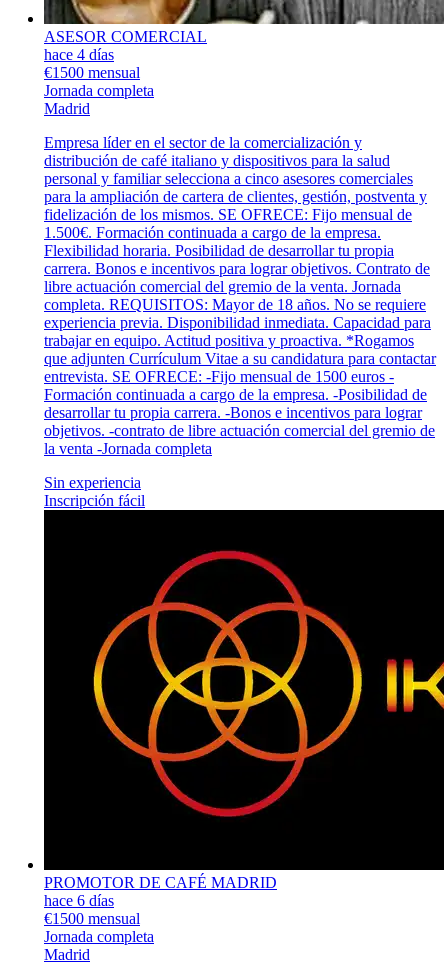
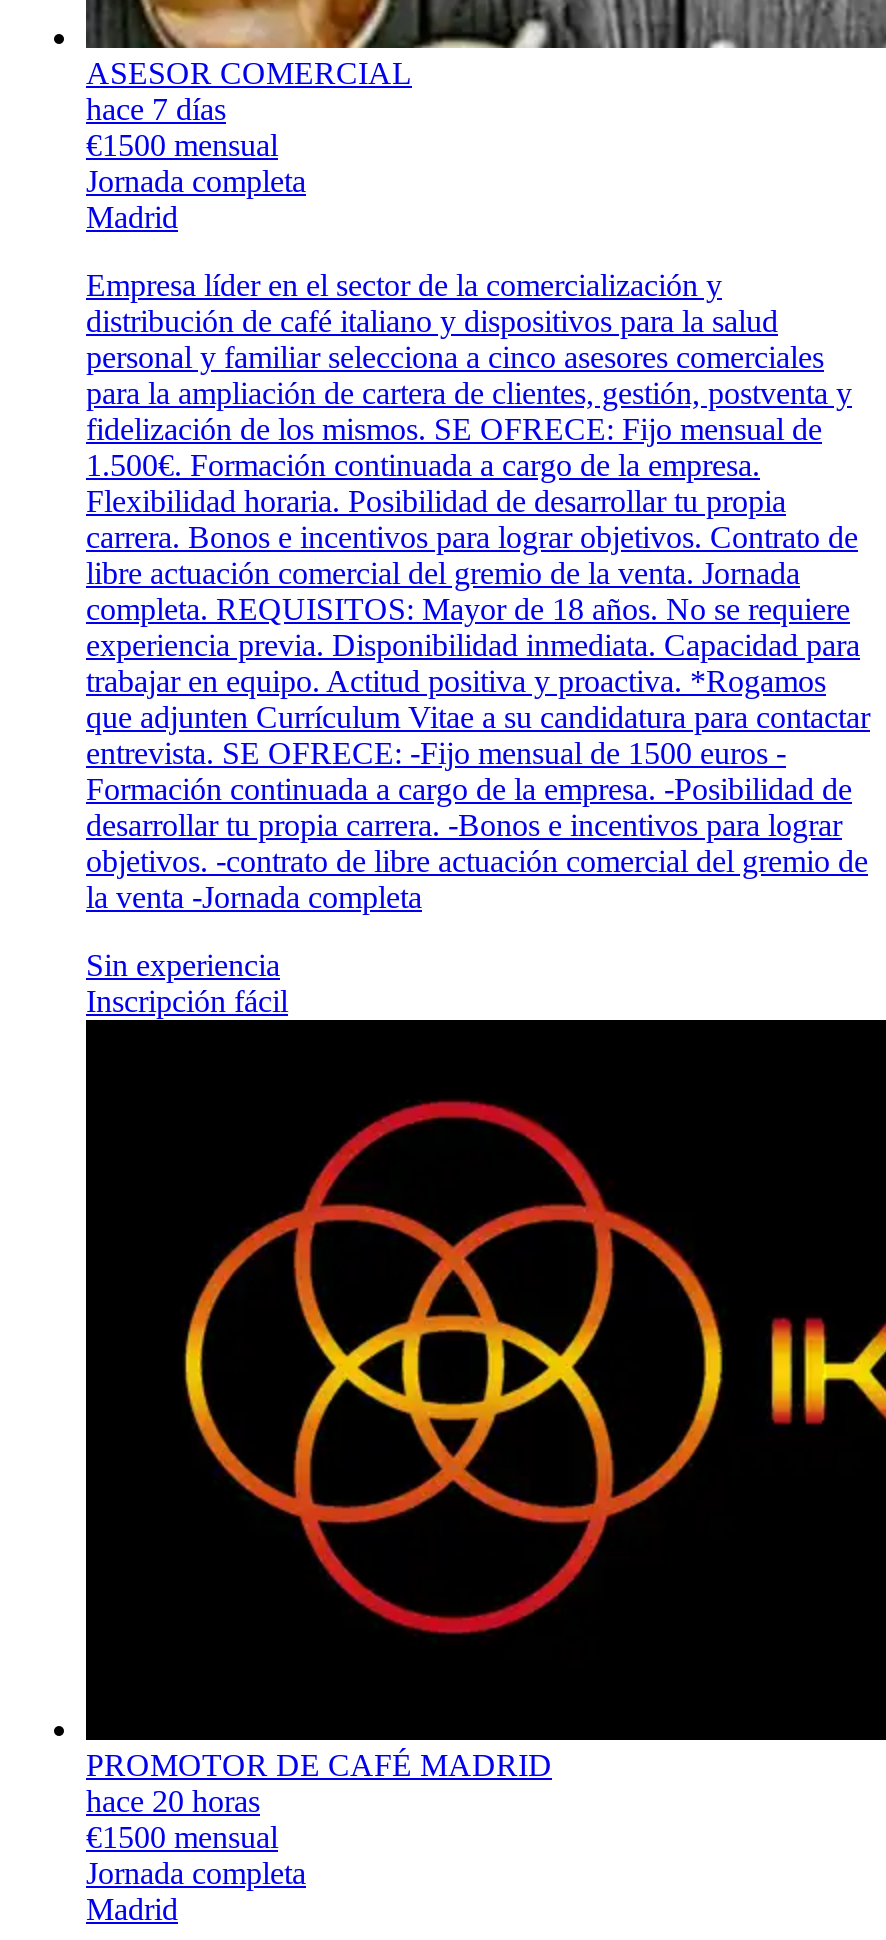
- hace 4 días
+ hace 7 días

- hace 6 días
+ hace 20 horas
